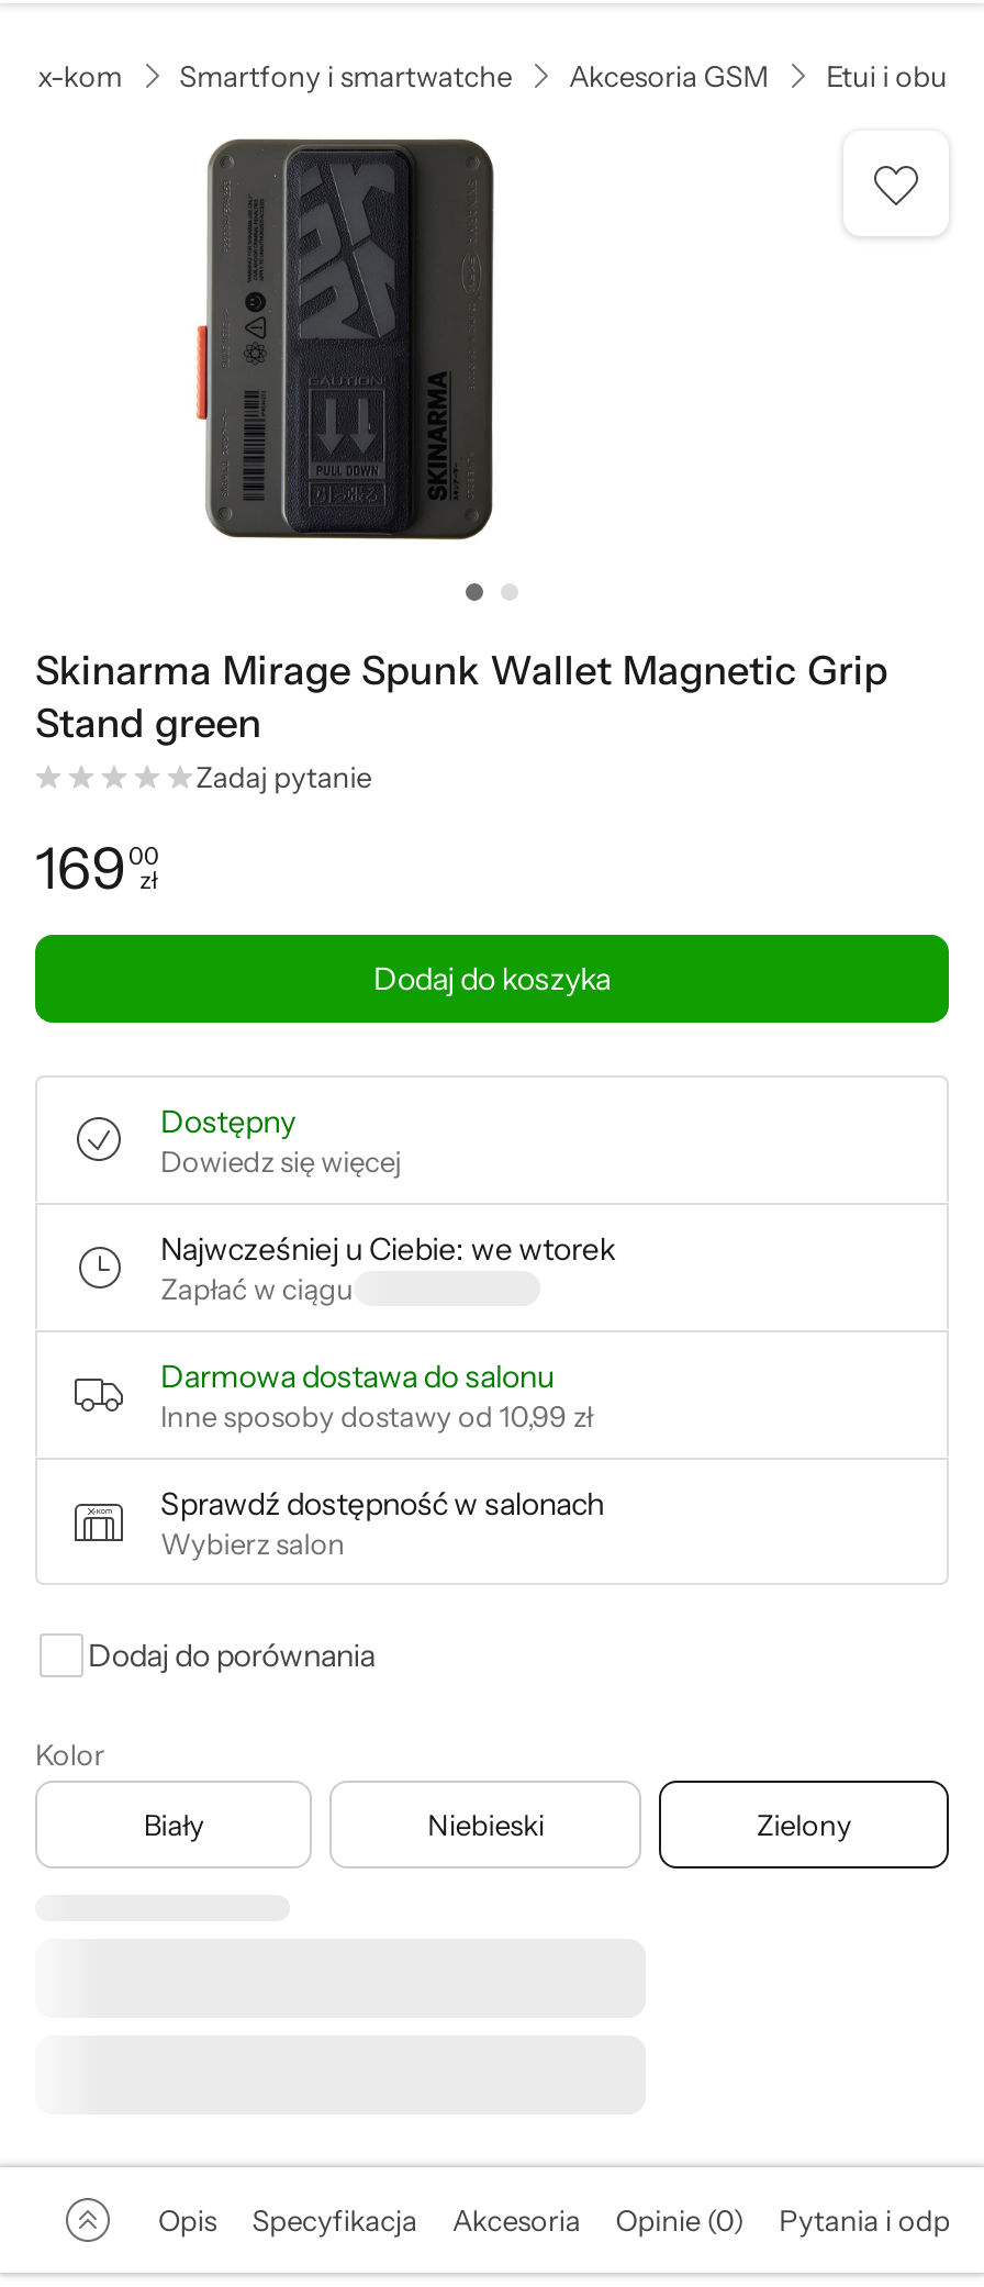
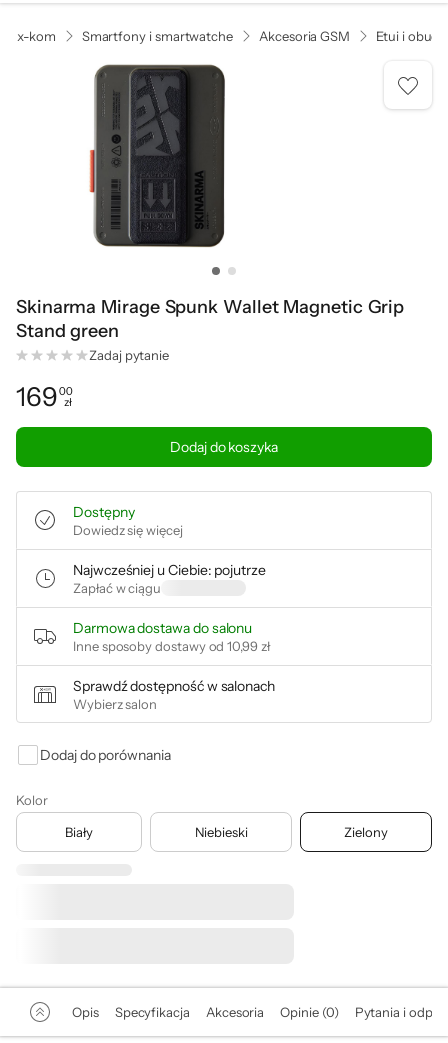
- Najwcześniej u Ciebie: we wtorek
+ Najwcześniej u Ciebie: pojutrze
